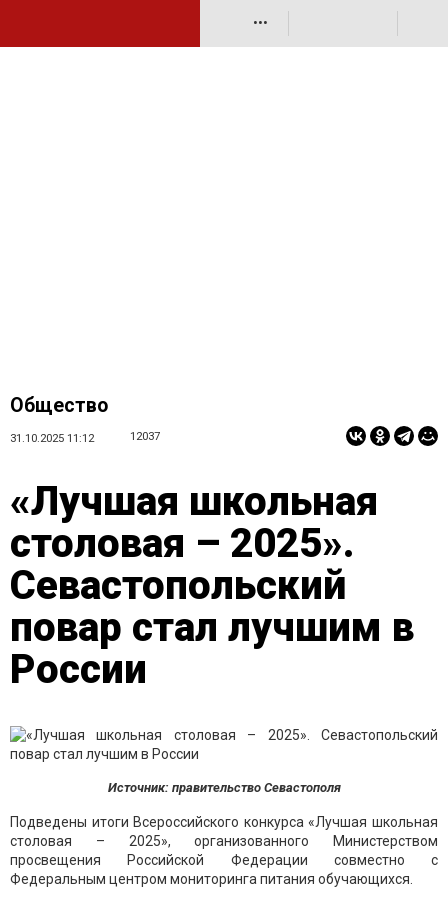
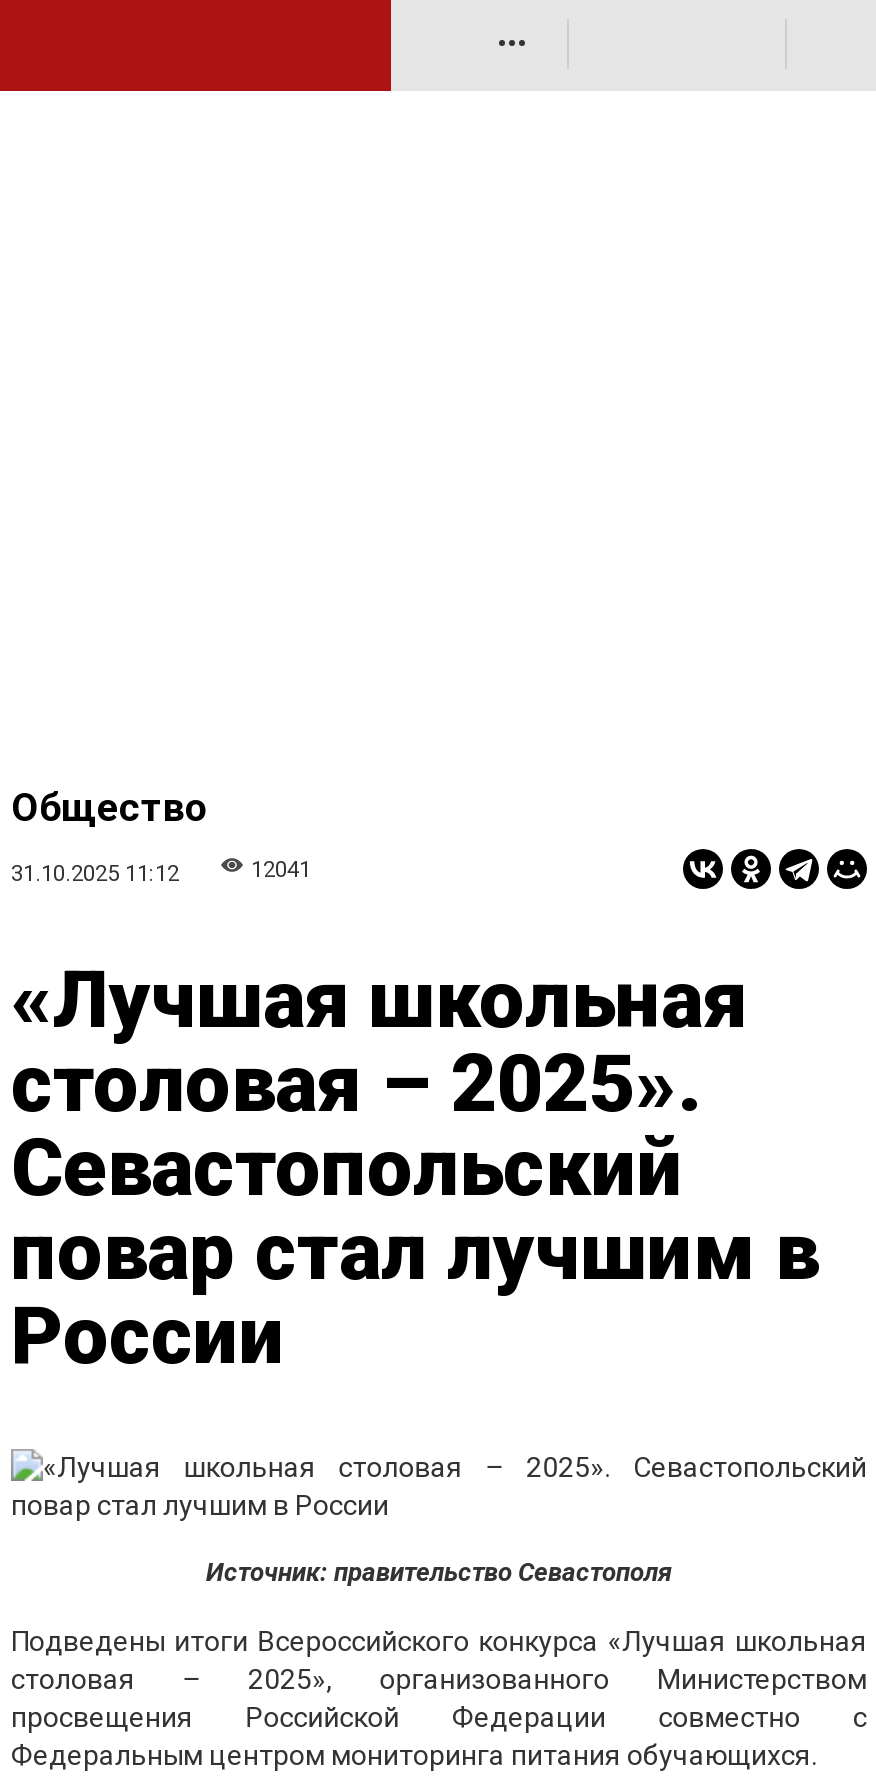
- 12037
+ 12041
